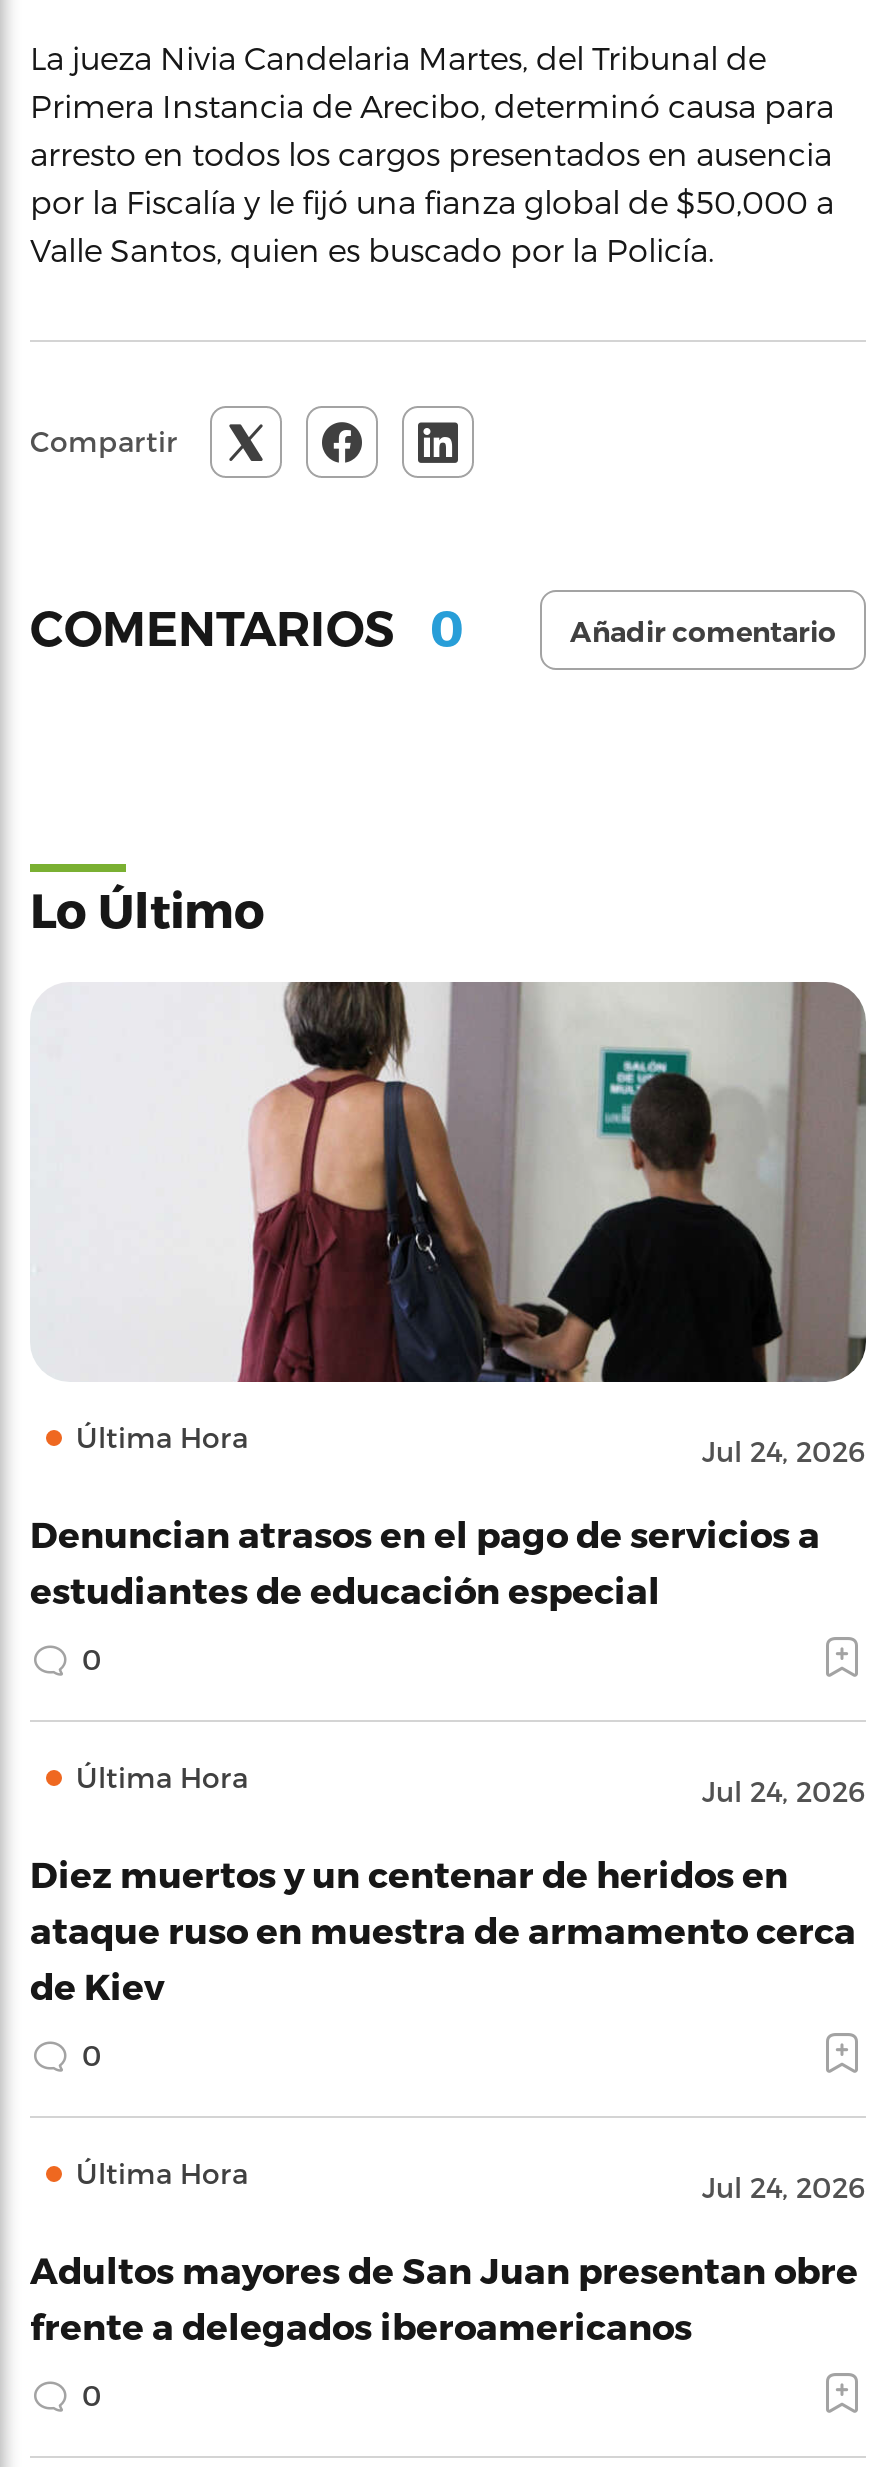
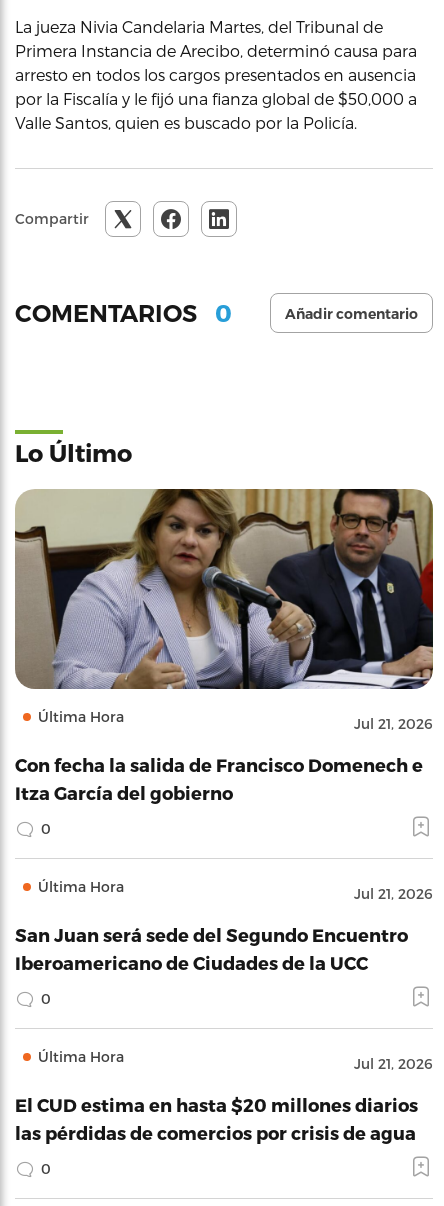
- [image]
- Jul 24, 2026
+ [image]
+ Jul 21, 2026

- Denuncian atrasos en el pago de servicios a
- estudiantes de educación especial
+ Con fecha la salida de Francisco Domenech e
+ Itza García del gobierno

- Jul 24, 2026
+ Jul 21, 2026

- Diez muertos y un centenar de heridos en
- ataque ruso en muestra de armamento cerca
- de Kiev
+ San Juan será sede del Segundo Encuentro
+ Iberoamericano de Ciudades de la UCC

- Jul 24, 2026
+ Jul 21, 2026

- Adultos mayores de San Juan presentan obre
- frente a delegados iberoamericanos
+ El CUD estima en hasta $20 millones diarios
+ las pérdidas de comercios por crisis de agua
